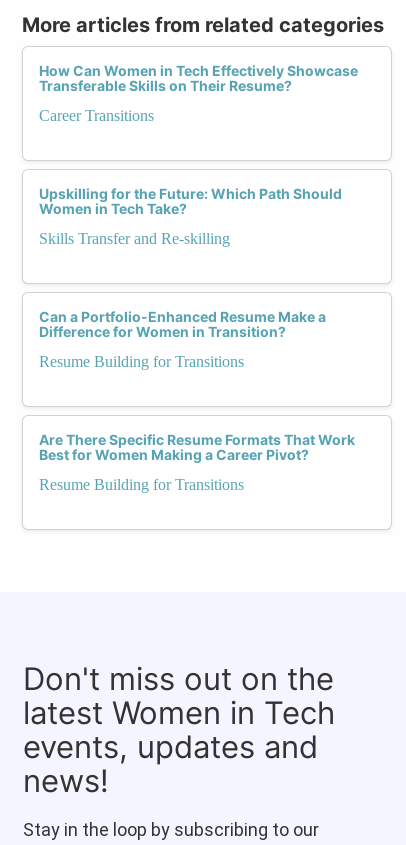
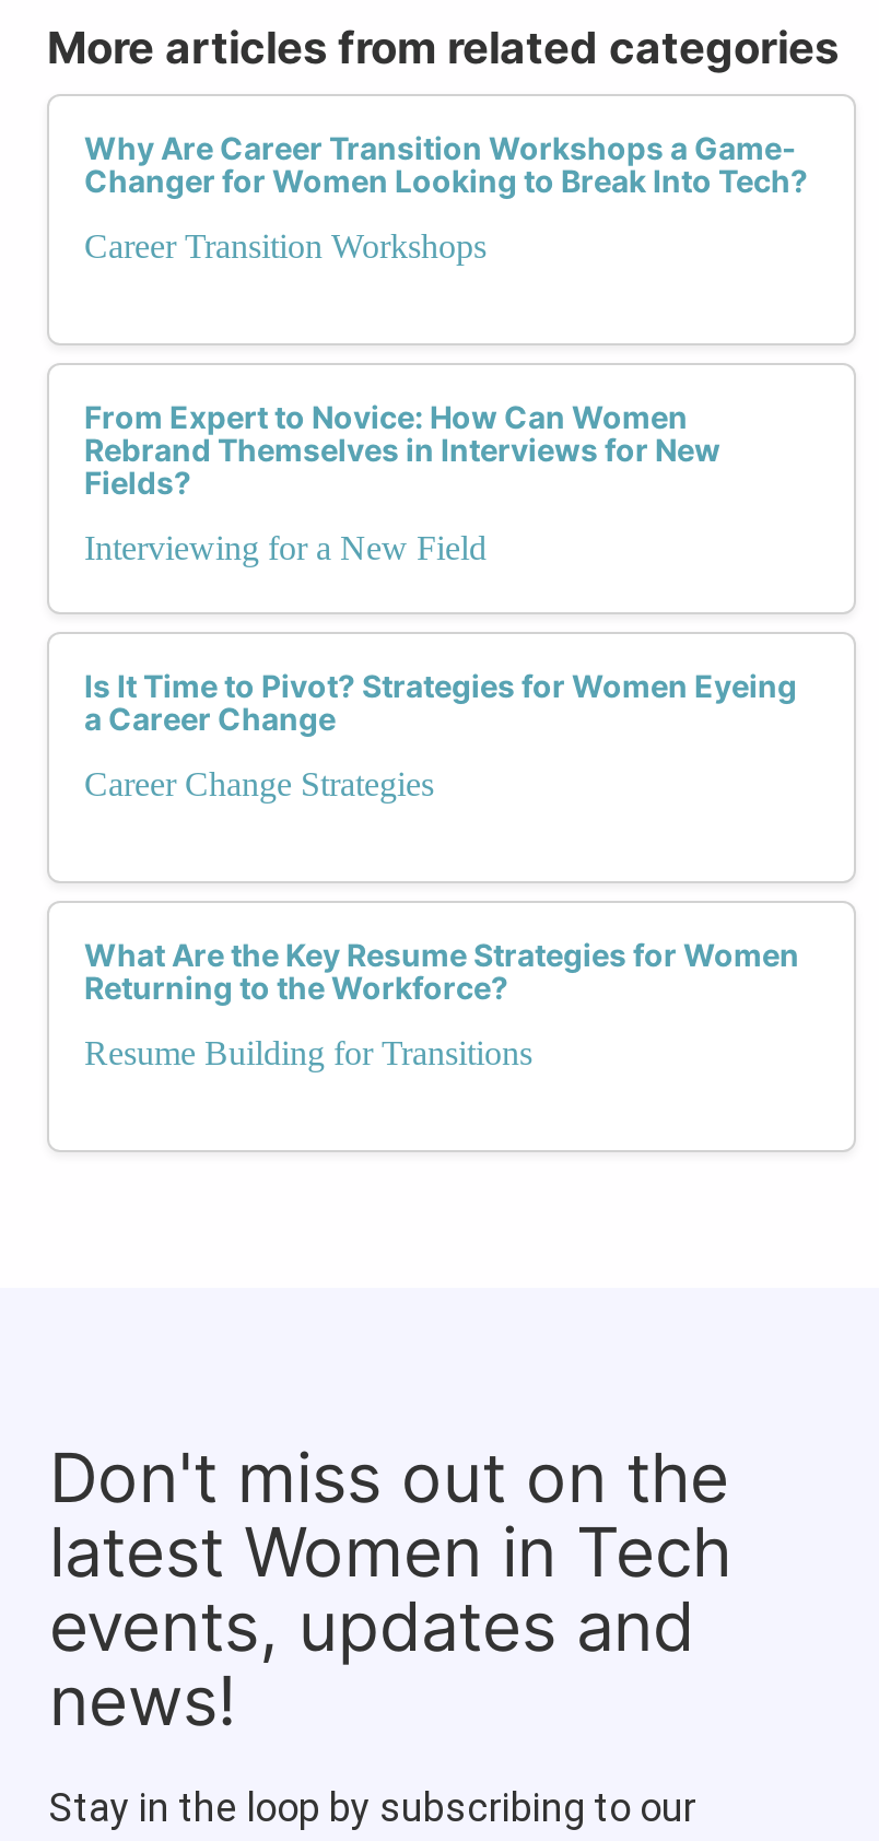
- How Can Women in Tech Effectively Showcase
- Transferable Skills on Their Resume?
+ Why Are Career Transition Workshops a Game-
+ Changer for Women Looking to Break Into Tech?

- Career Transitions
+ Career Transition Workshops

- Upskilling for the Future: Which Path Should
- Women in Tech Take?
+ From Expert to Novice: How Can Women
+ Rebrand Themselves in Interviews for New
+ Fields?

- Skills Transfer and Re-skilling
+ Interviewing for a New Field

- Can a Portfolio-Enhanced Resume Make a
- Difference for Women in Transition?
+ Is It Time to Pivot? Strategies for Women Eyeing
+ a Career Change

- Resume Building for Transitions
+ Career Change Strategies

- Are There Specific Resume Formats That Work
- Best for Women Making a Career Pivot?
+ What Are the Key Resume Strategies for Women
+ Returning to the Workforce?
